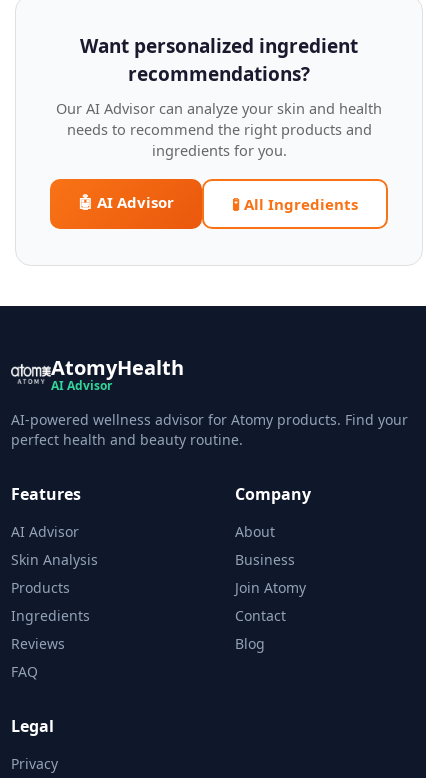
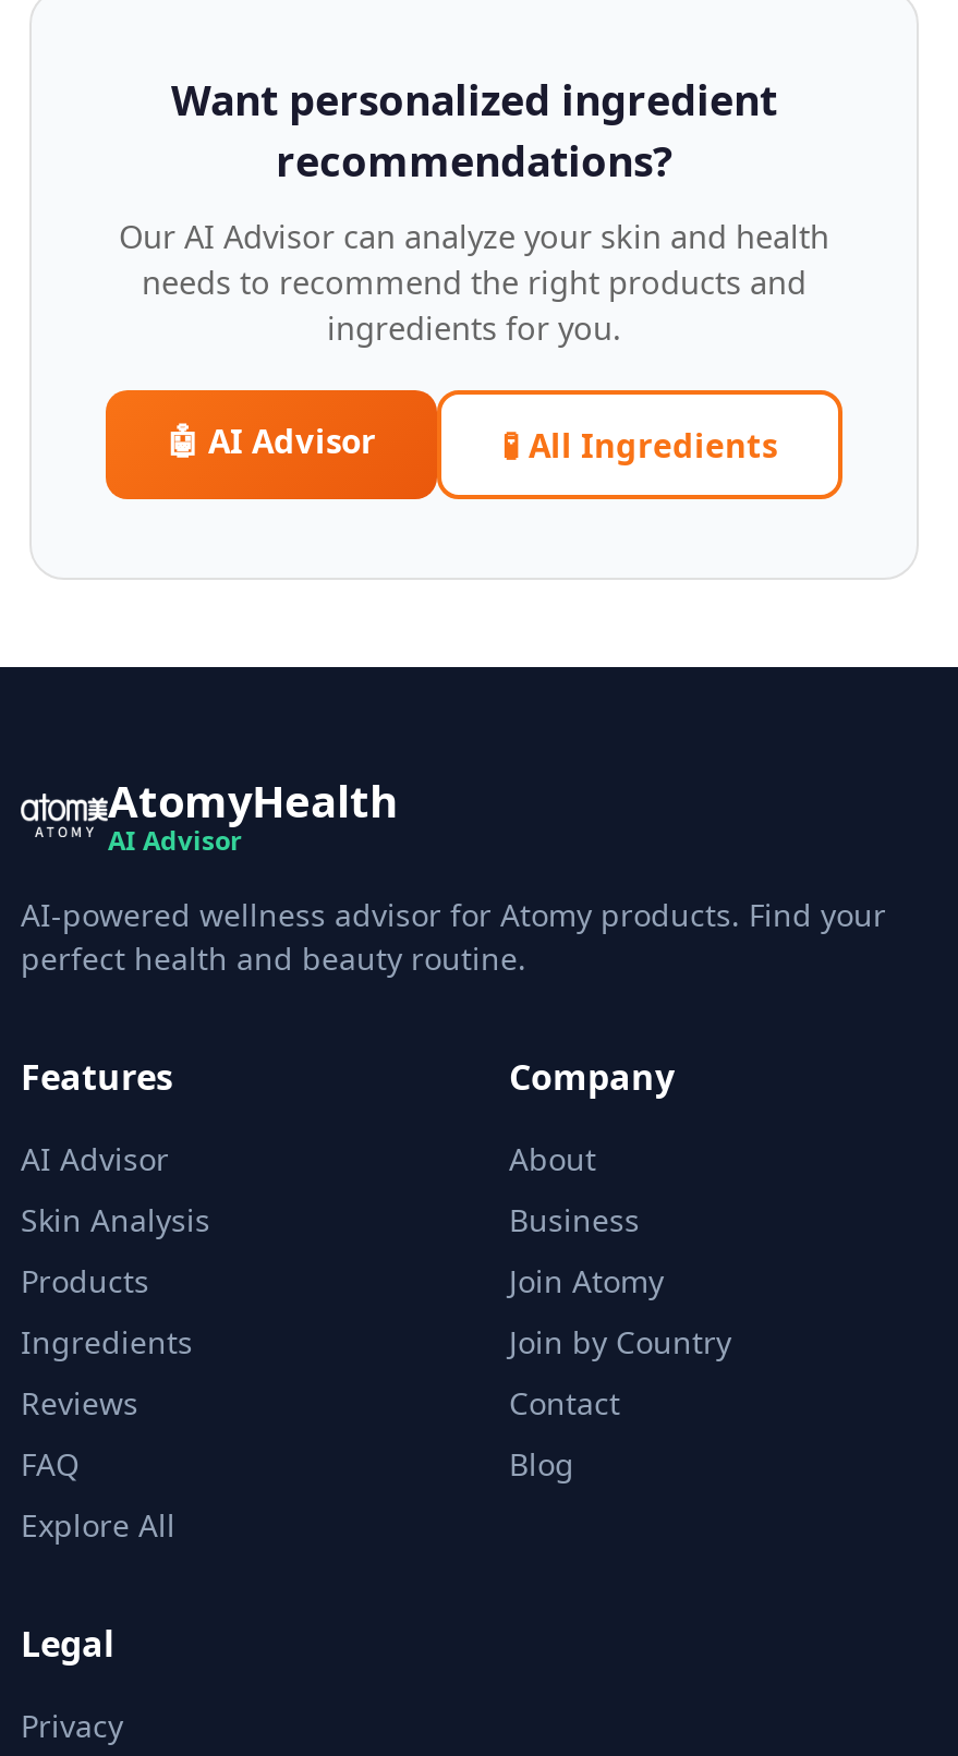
+ Join by Country

+ Explore All
